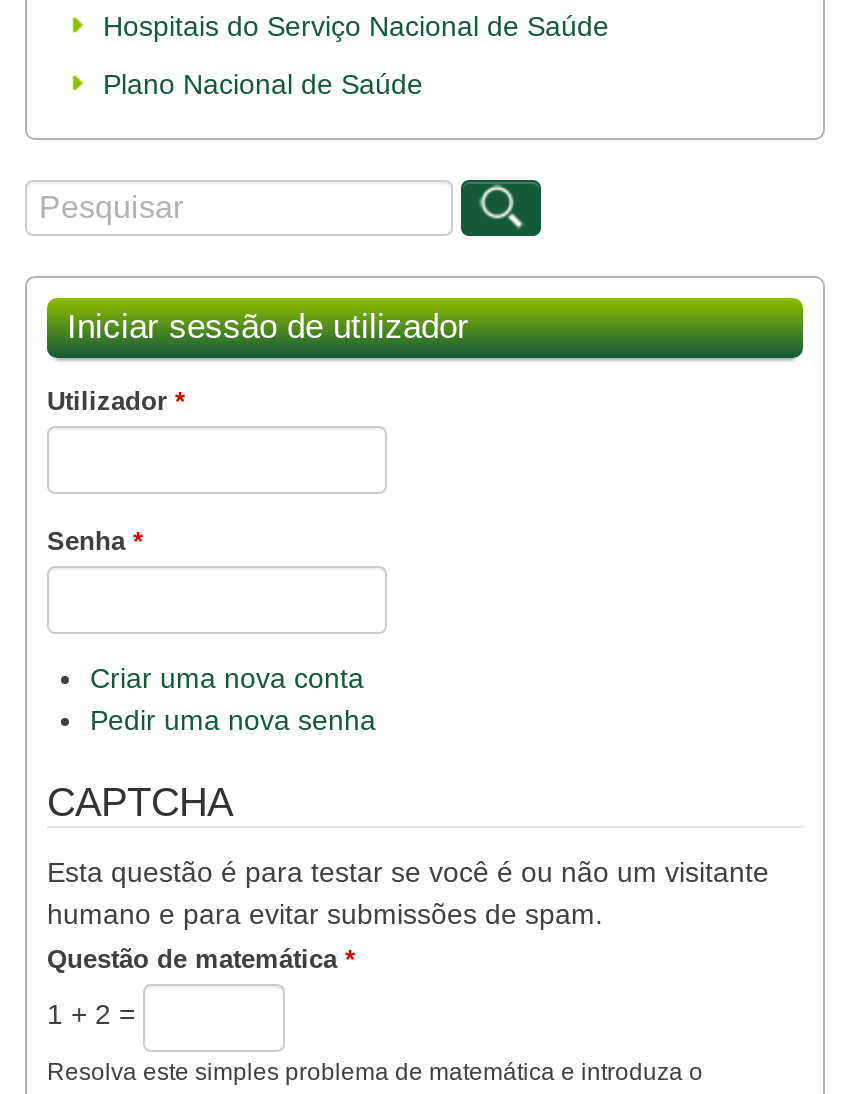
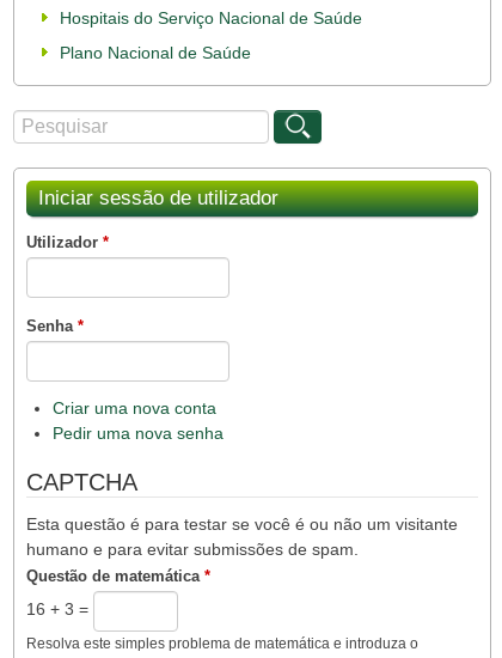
- 1 + 2 =
+ 16 + 3 =
